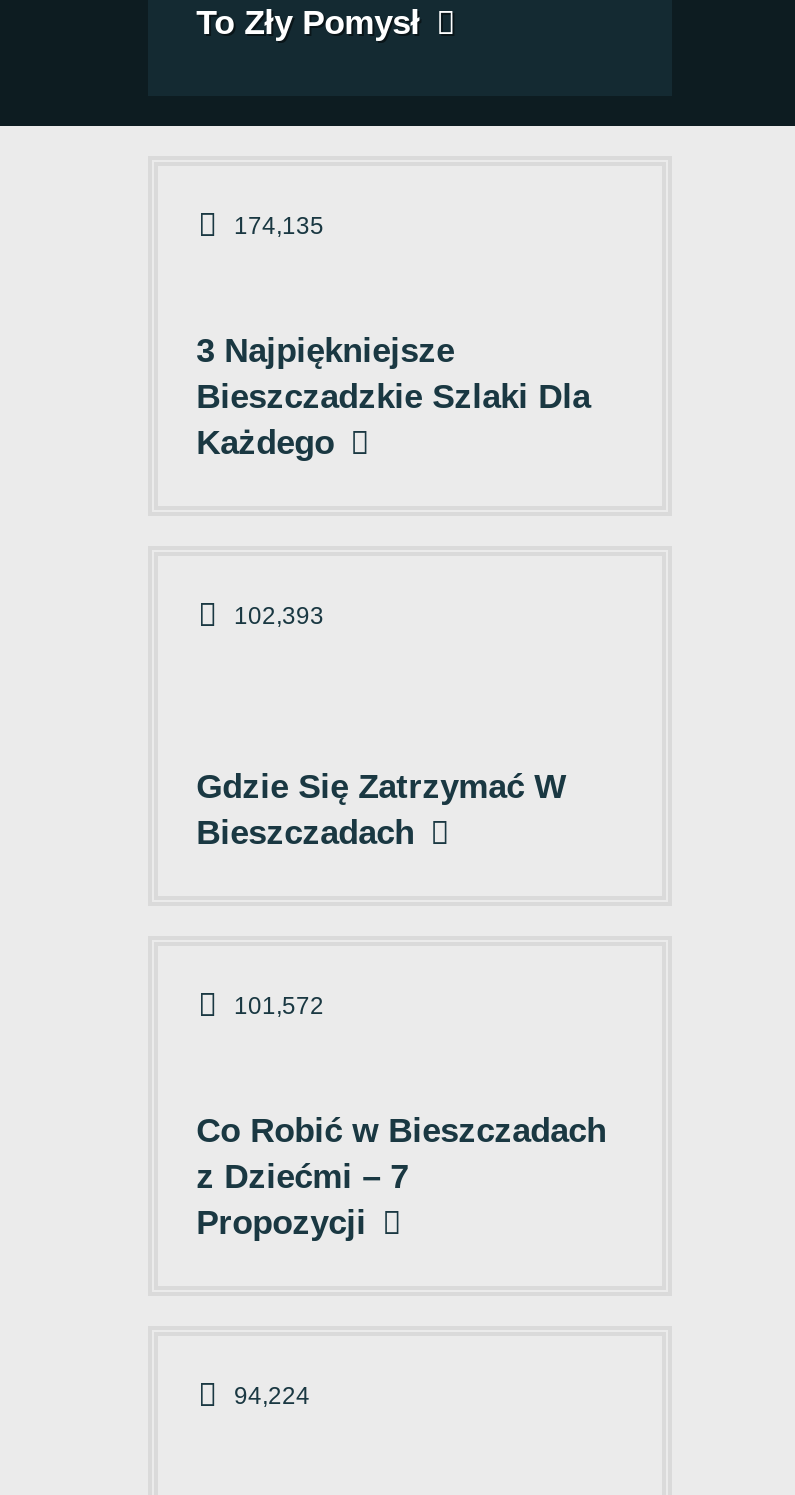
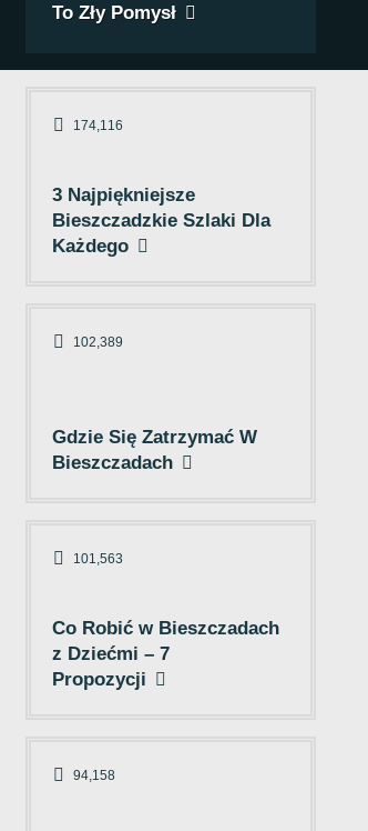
- 174,135
+ 174,116

- 102,393
+ 102,389

- 101,572
+ 101,563

- 94,224
+ 94,158
